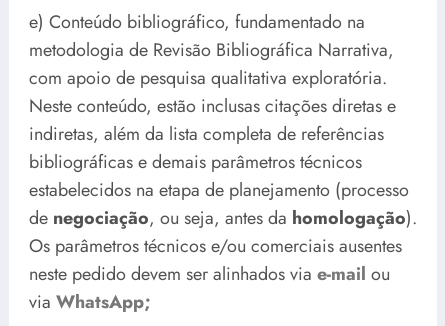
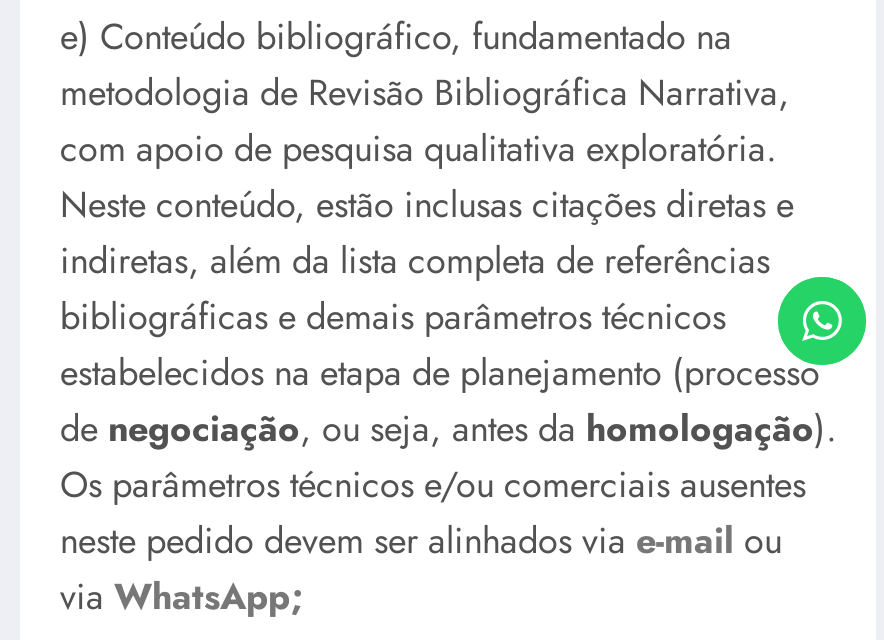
+ [image]
